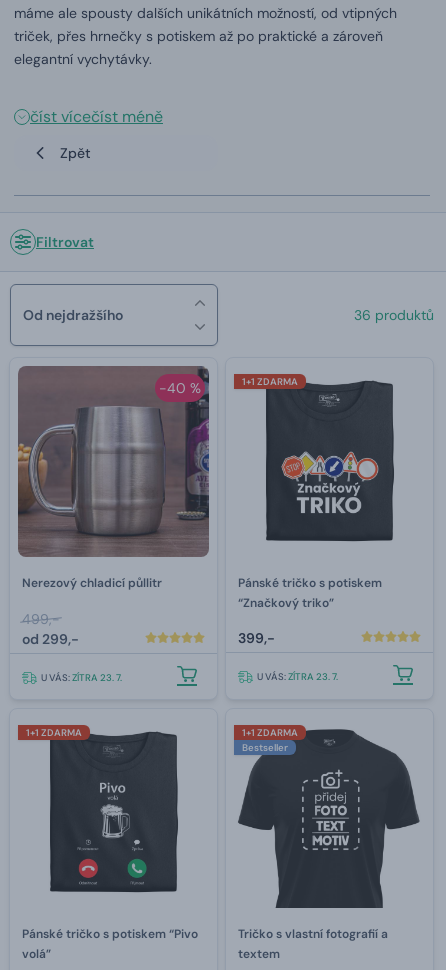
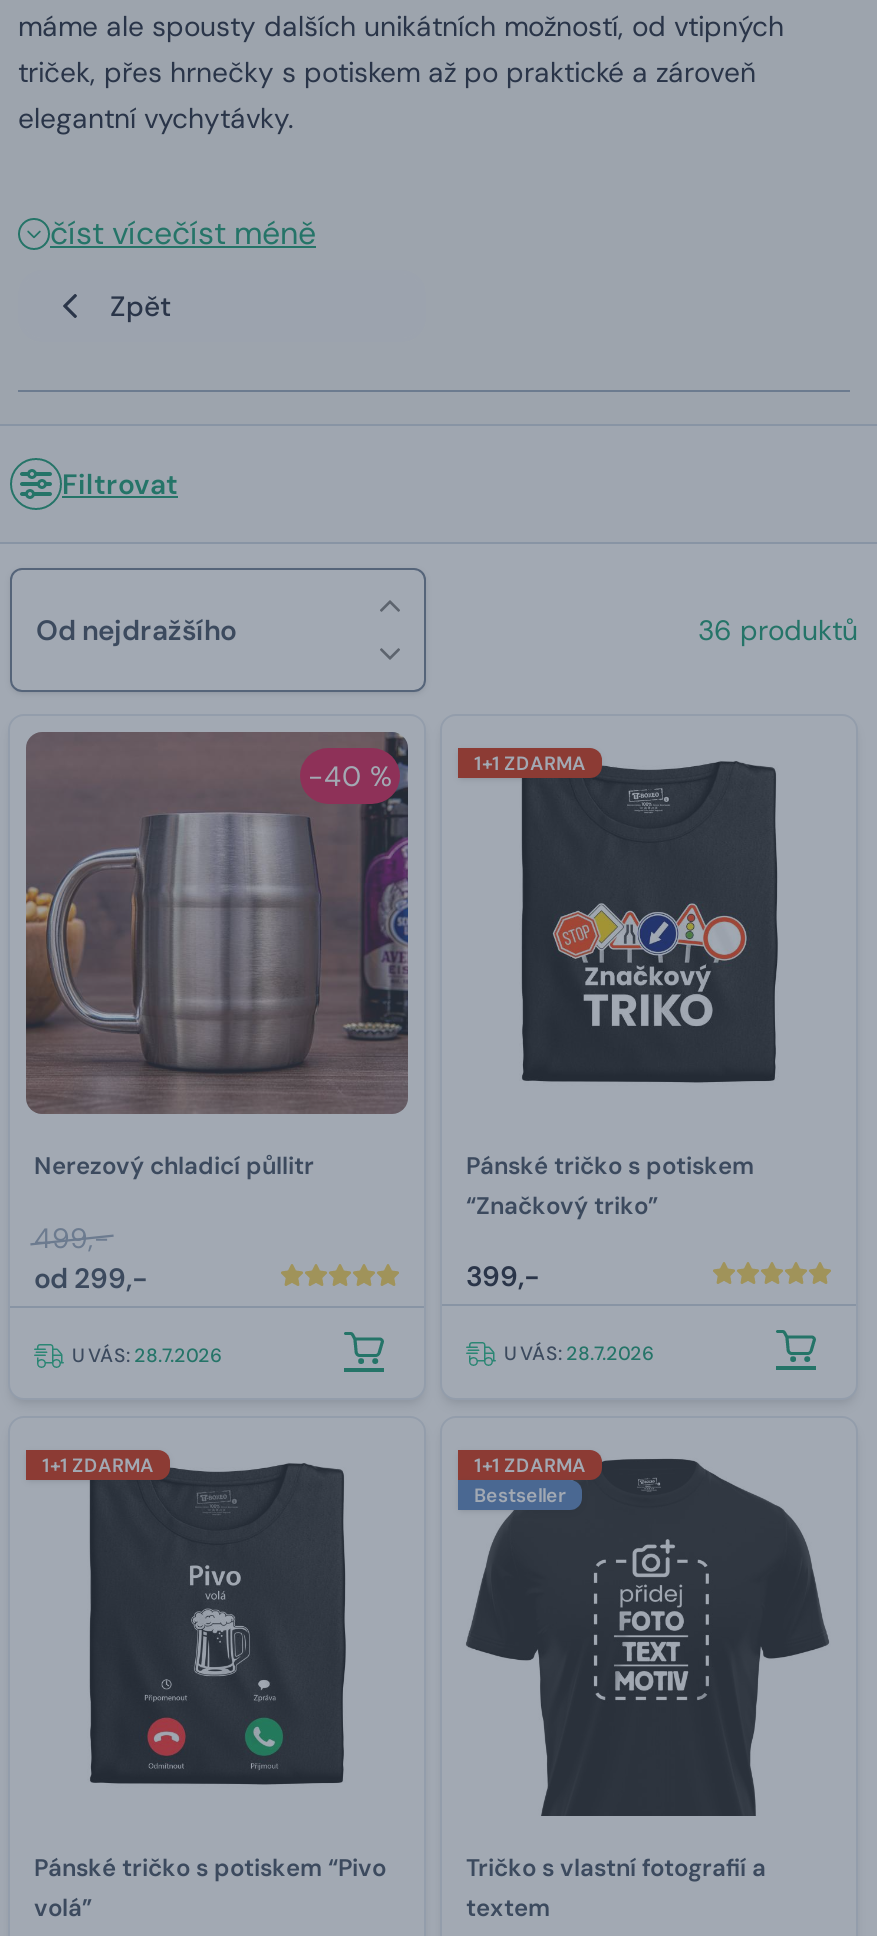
- U VÁS: ZÍTRA 23. 7.
+ U VÁS: 28.7.2026

- U VÁS: ZÍTRA 23. 7.
+ U VÁS: 28.7.2026
